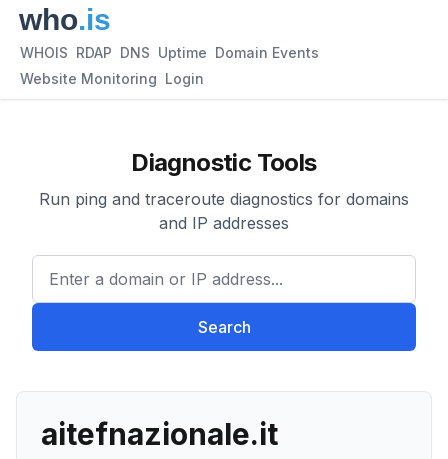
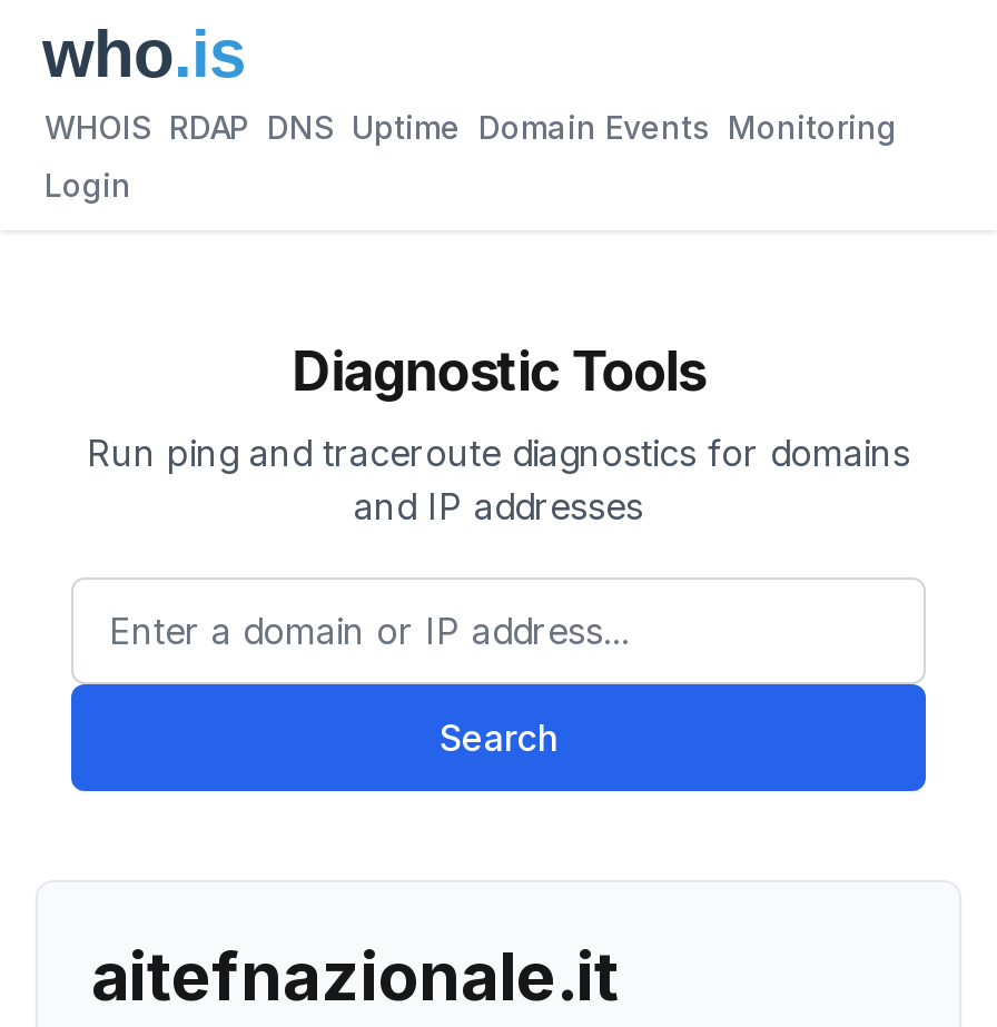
- WHOIS RDAP DNS Uptime Domain Events
+ WHOIS RDAP DNS Uptime Domain Events Monitoring

- Website Monitoring Login
+ Login
